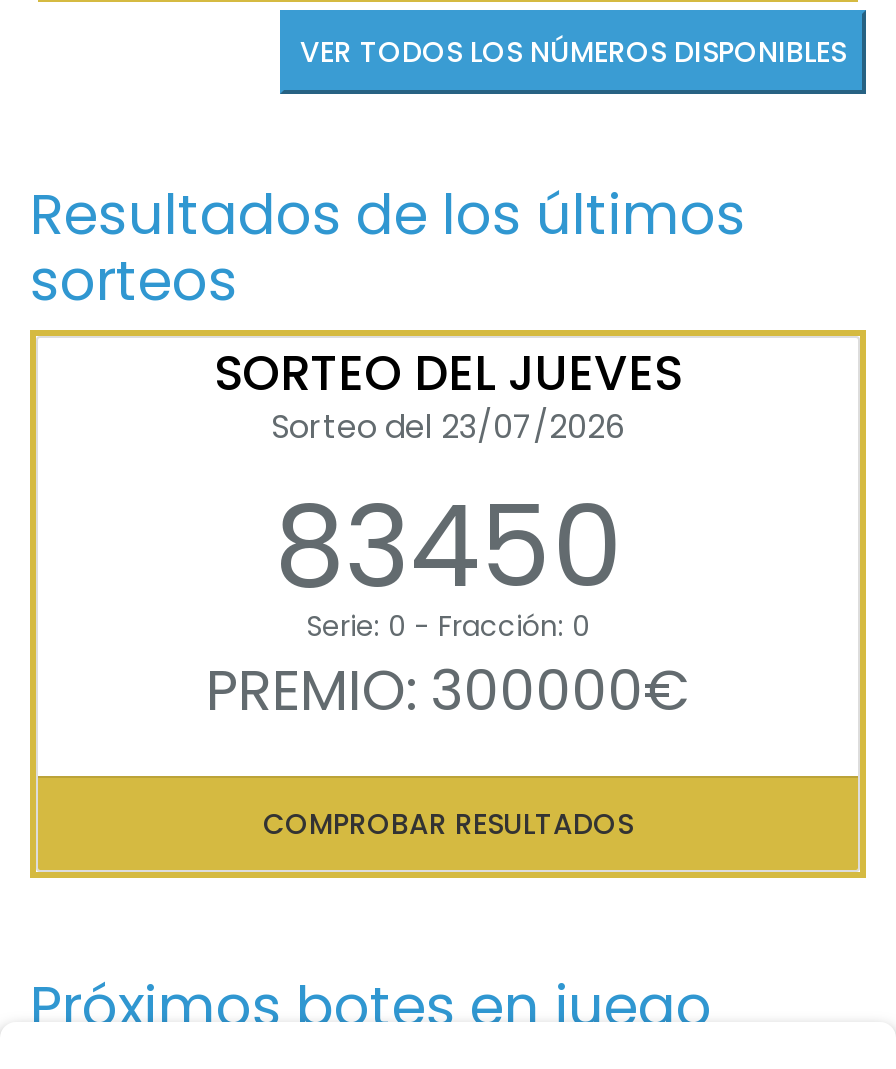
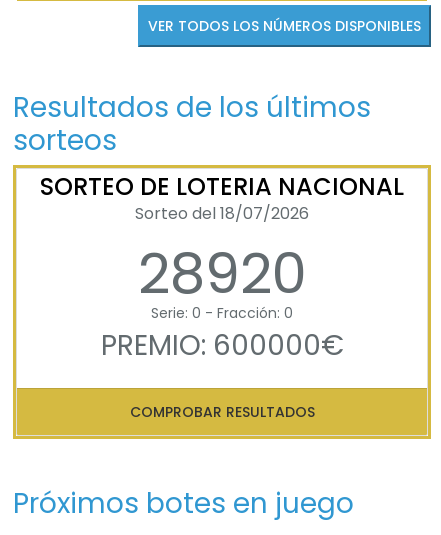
- SORTEO DEL JUEVES
- Sorteo del 23/07/2026
- 83450
+ SORTEO DE LOTERIA NACIONAL
+ Sorteo del 18/07/2026
+ 28920

- PREMIO: 300000€
+ PREMIO: 600000€
